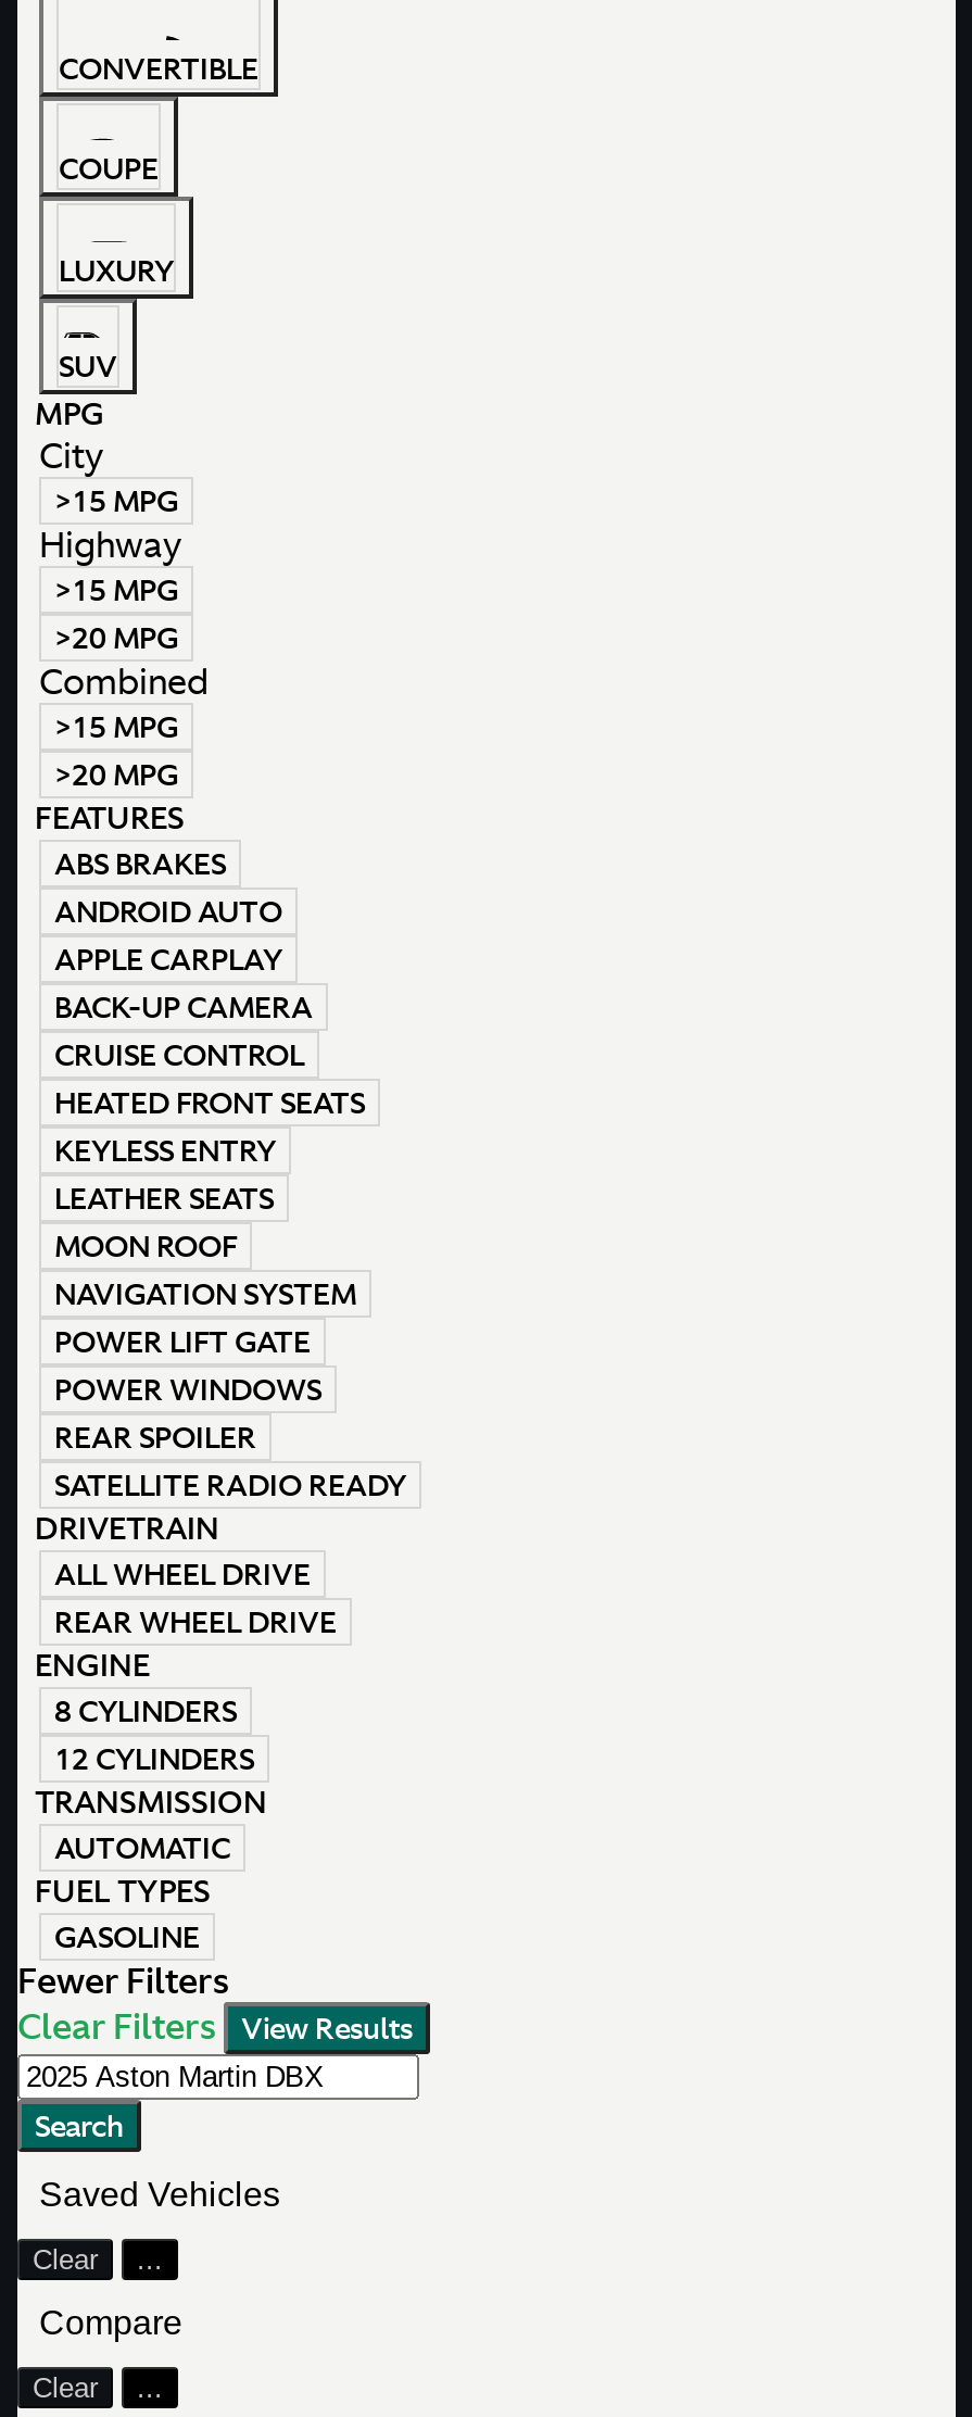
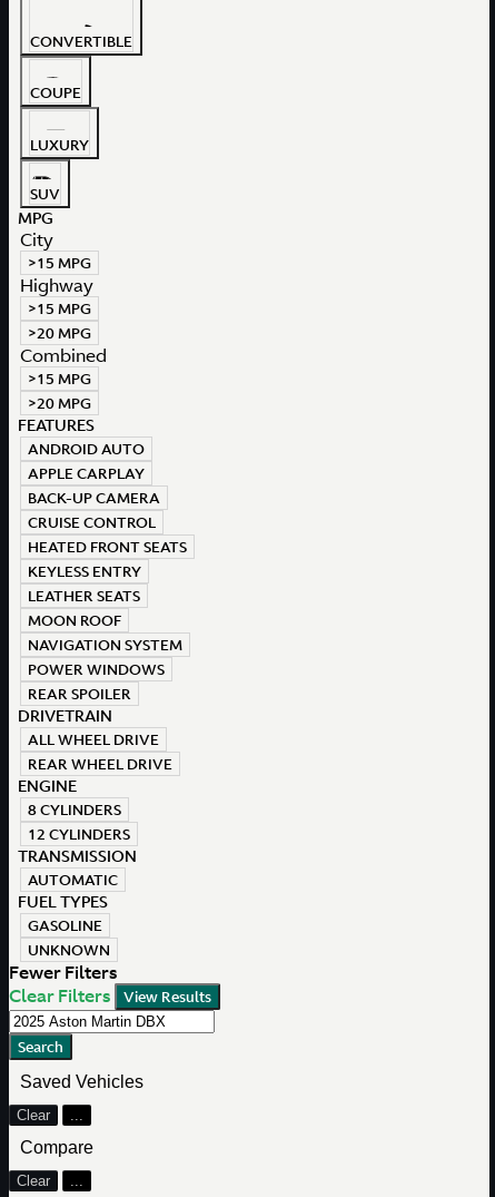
- ABS BRAKES

- POWER LIFT GATE

- SATELLITE RADIO READY

moved up: DRIVETRAIN | ALL WHEEL DRIVE | REAR WHEEL DRIVE | ... | FUEL TYPES | GASOLINE

+ UNKNOWN
